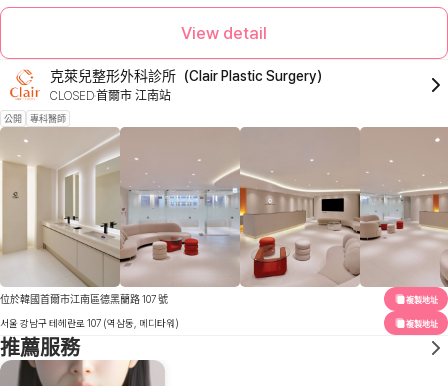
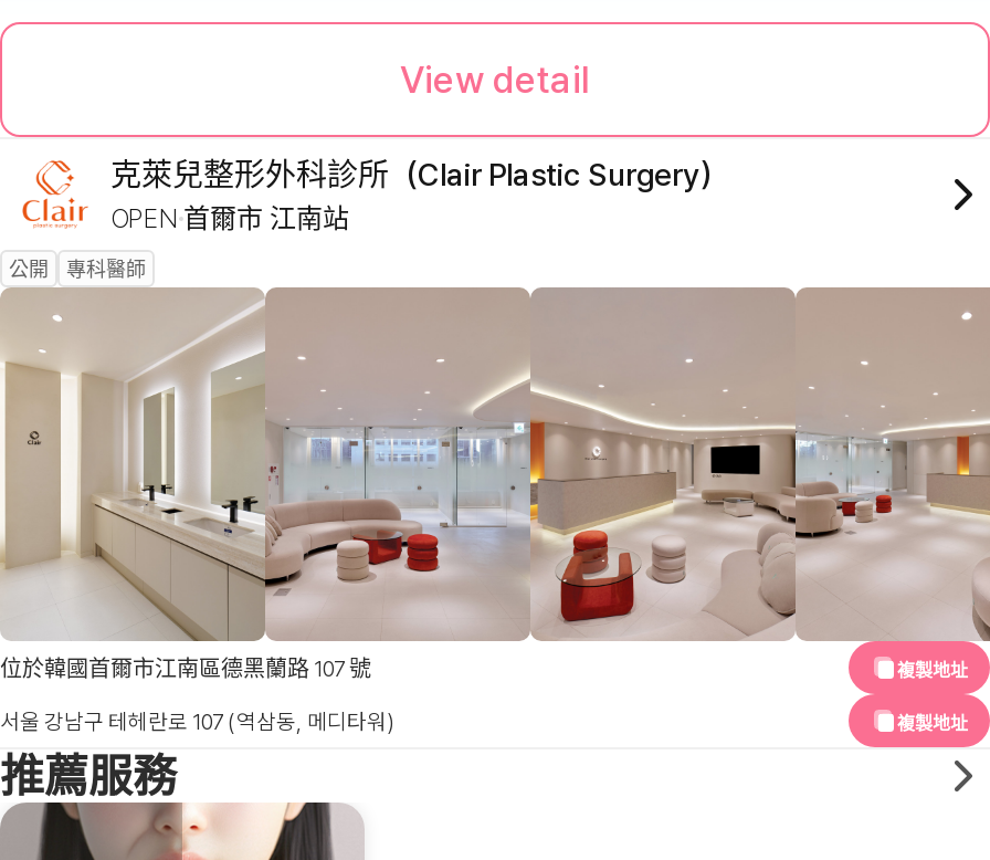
- CLOSED 首爾市 江南站
+ OPEN 首爾市 江南站
